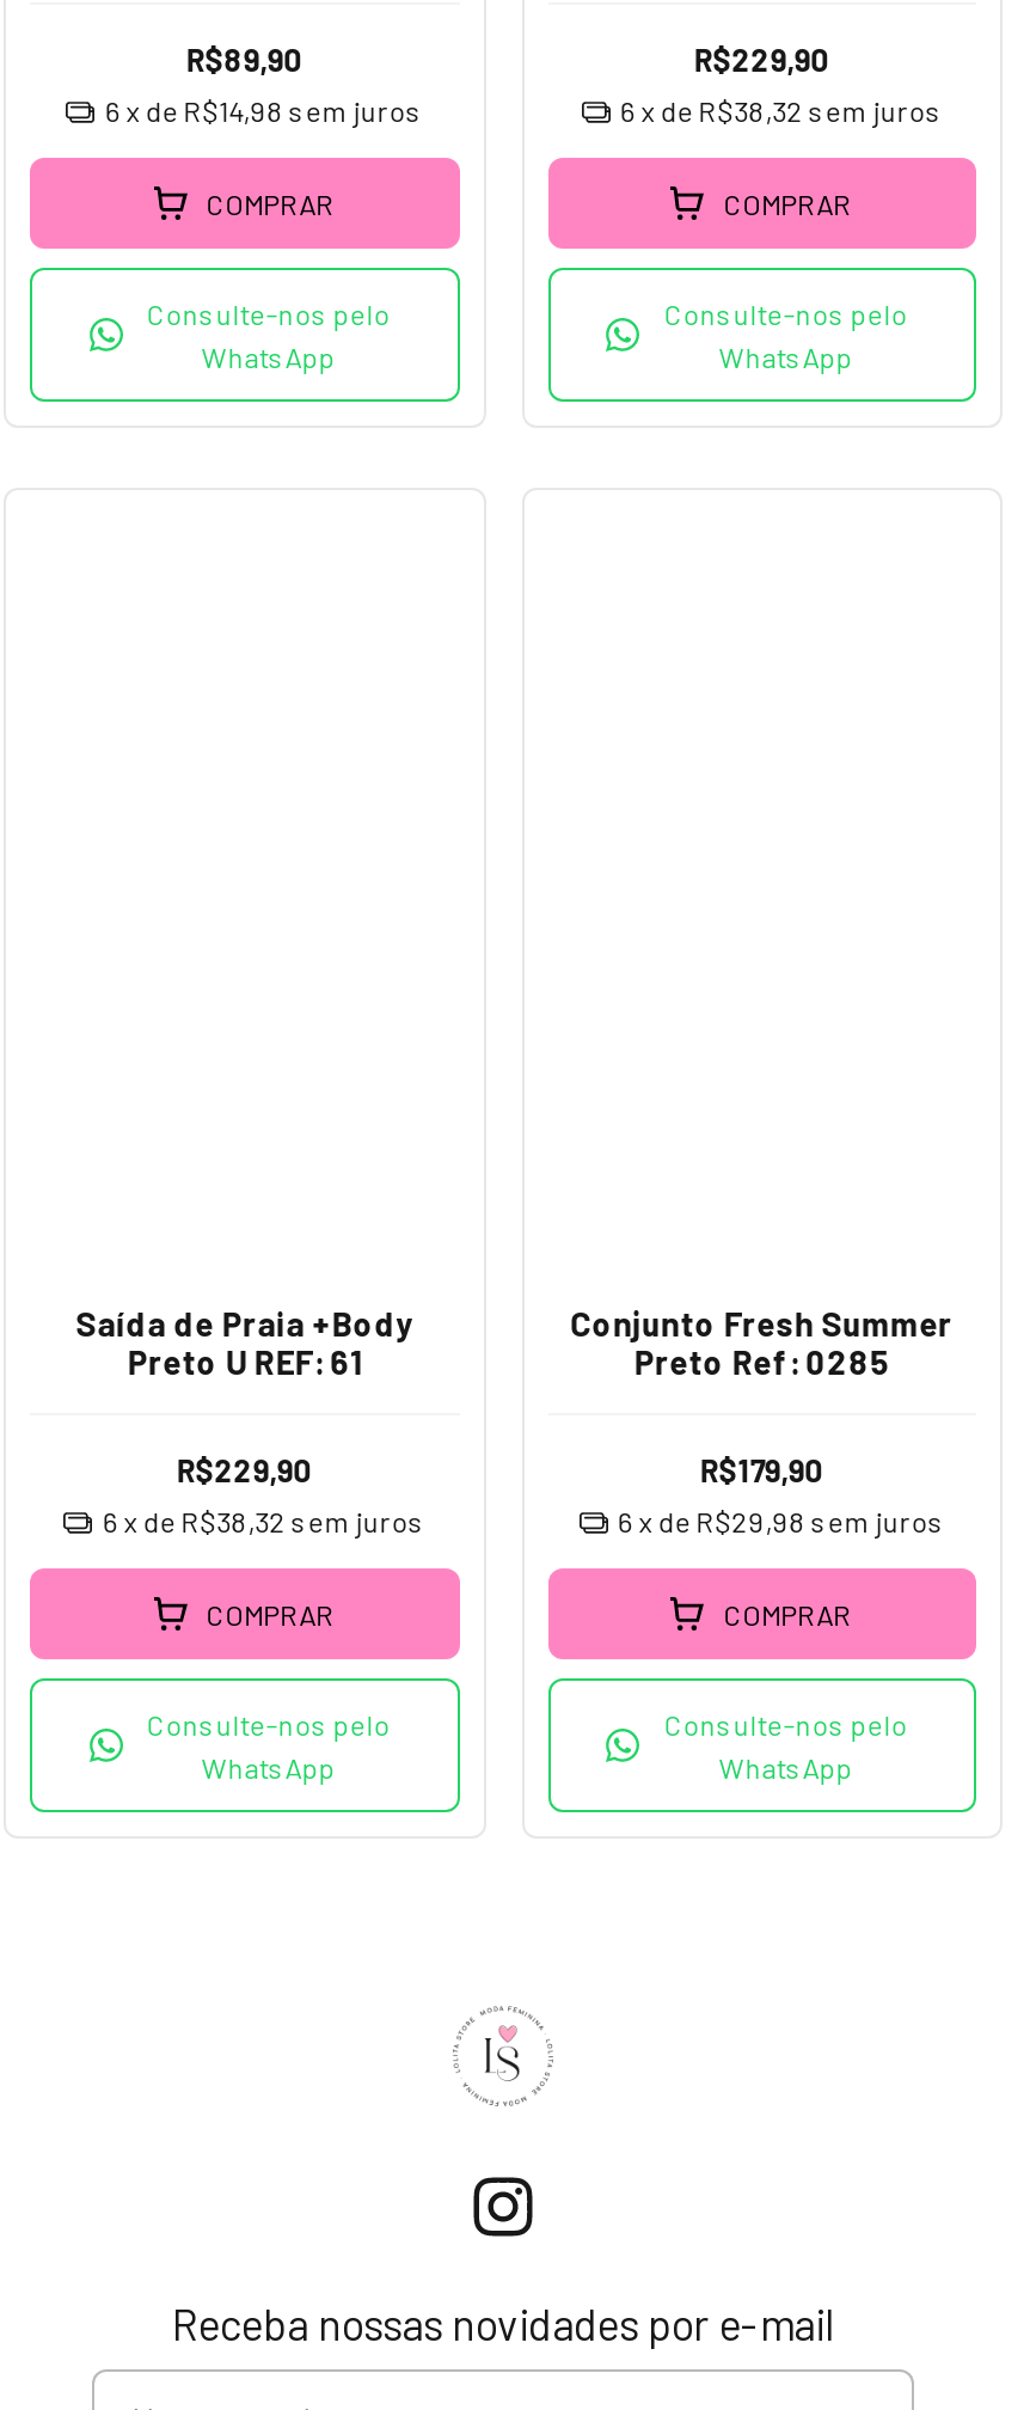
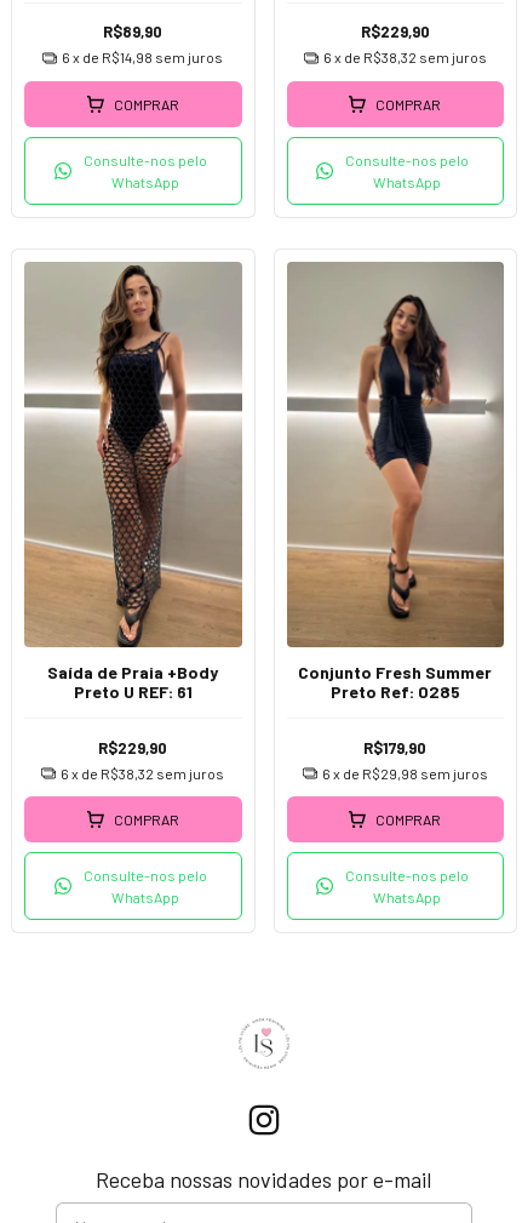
+ [image]

+ [image]
